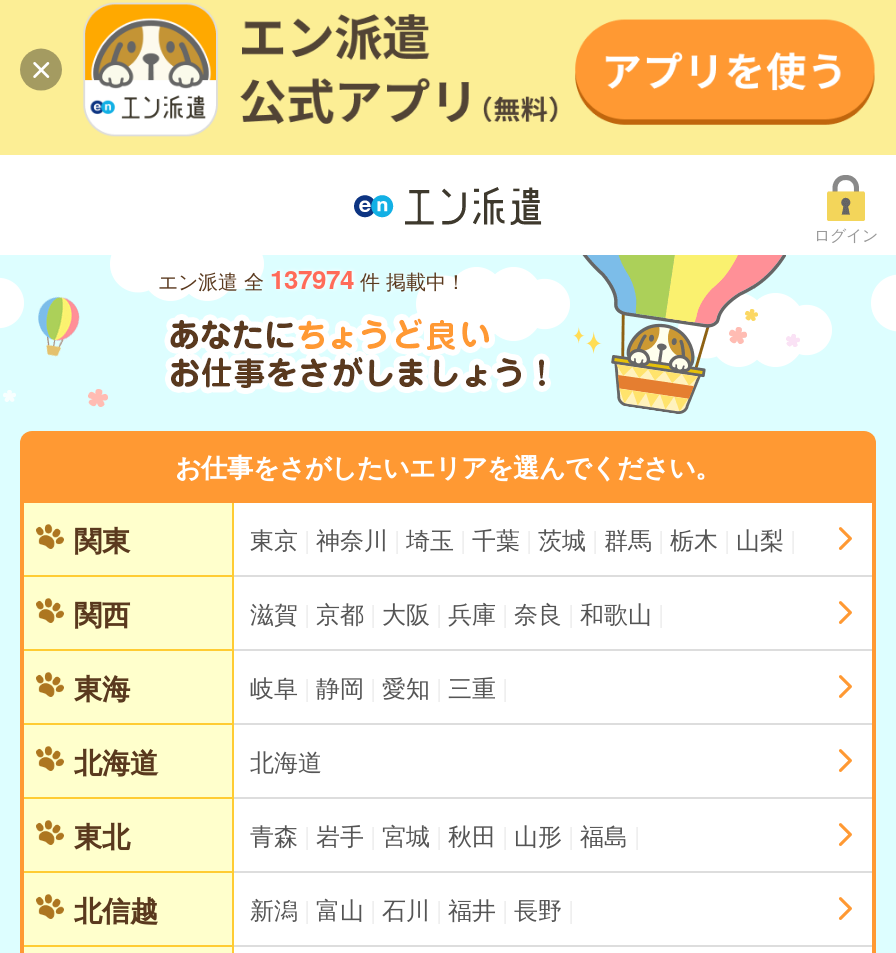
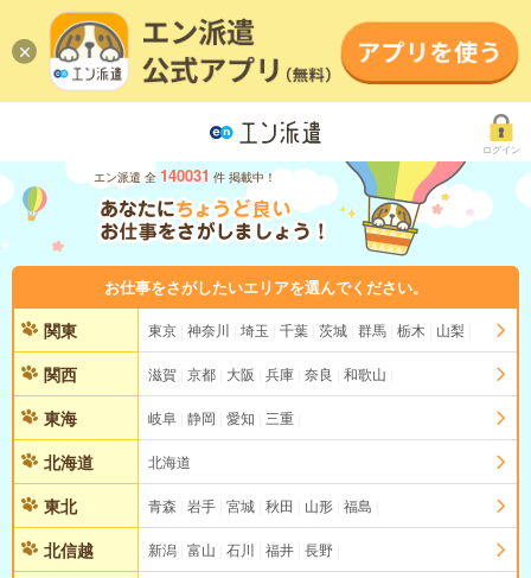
- エン派遣 全 137974 件 掲載中！
+ エン派遣 全 140031 件 掲載中！
